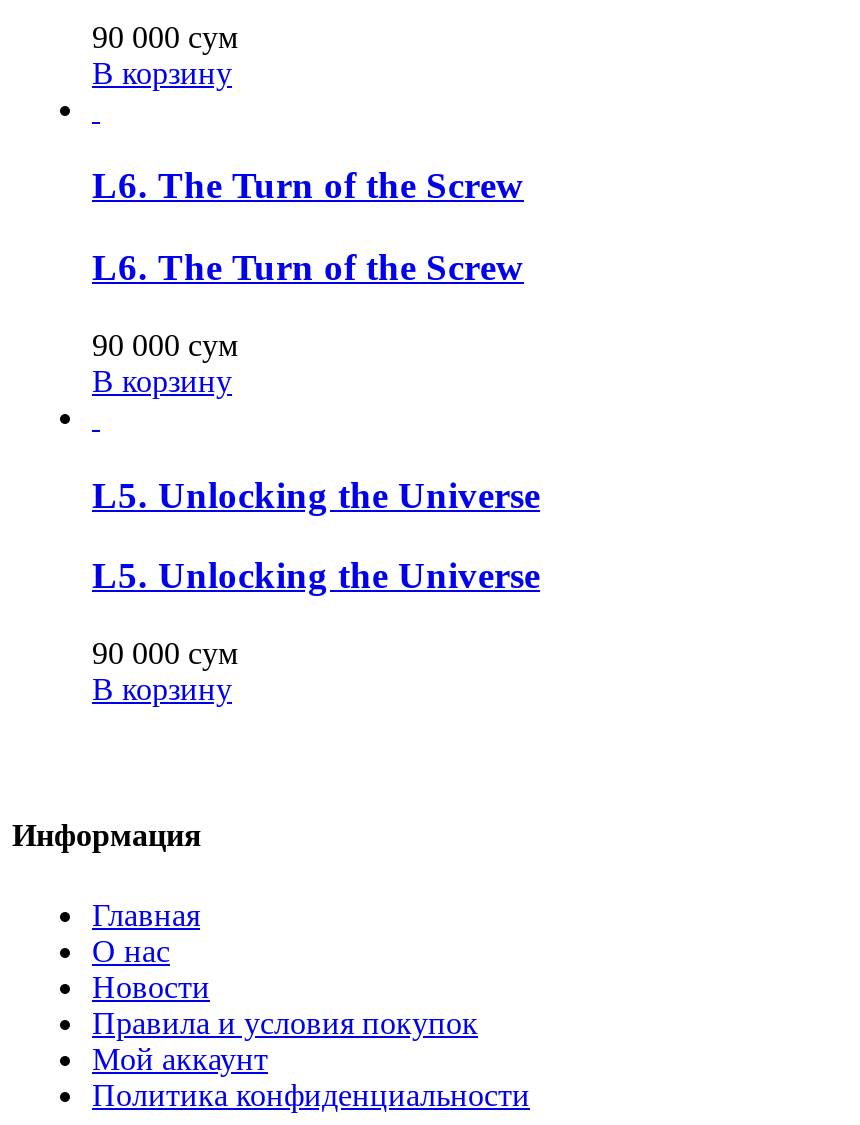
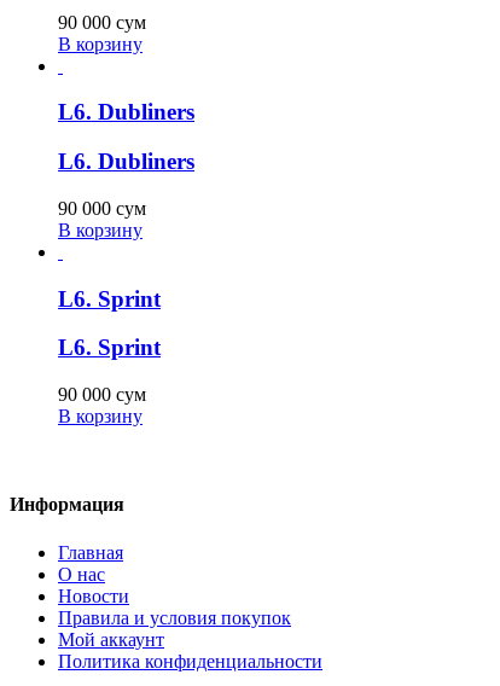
- L6. The Turn of the Screw
+ L6. Dubliners

- L6. The Turn of the Screw
+ L6. Dubliners

- L5. Unlocking the Universe
+ L6. Sprint

- L5. Unlocking the Universe
+ L6. Sprint
